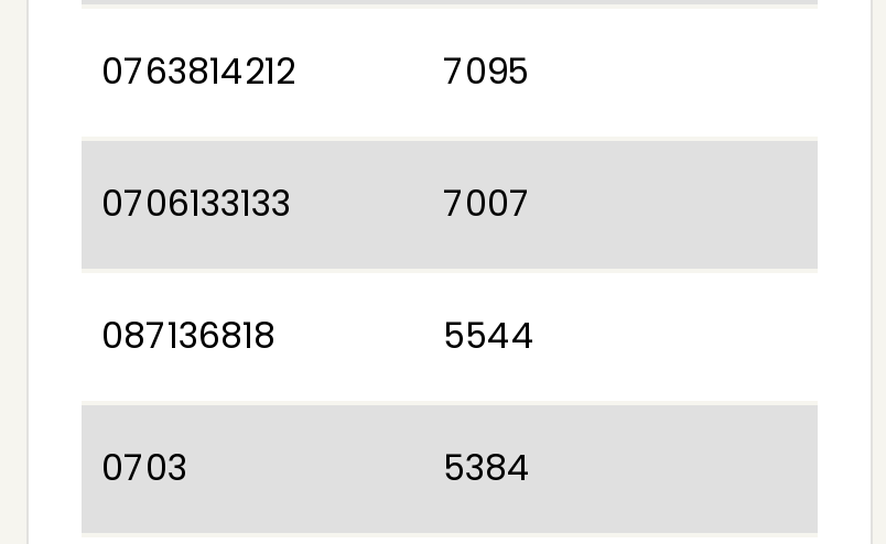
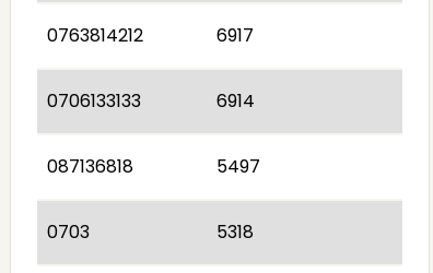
- 7095
+ 6917

- 7007
+ 6914

- 5544
+ 5497

- 5384
+ 5318
